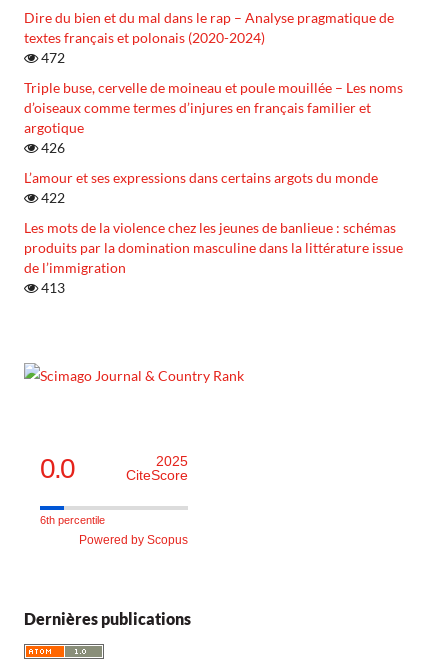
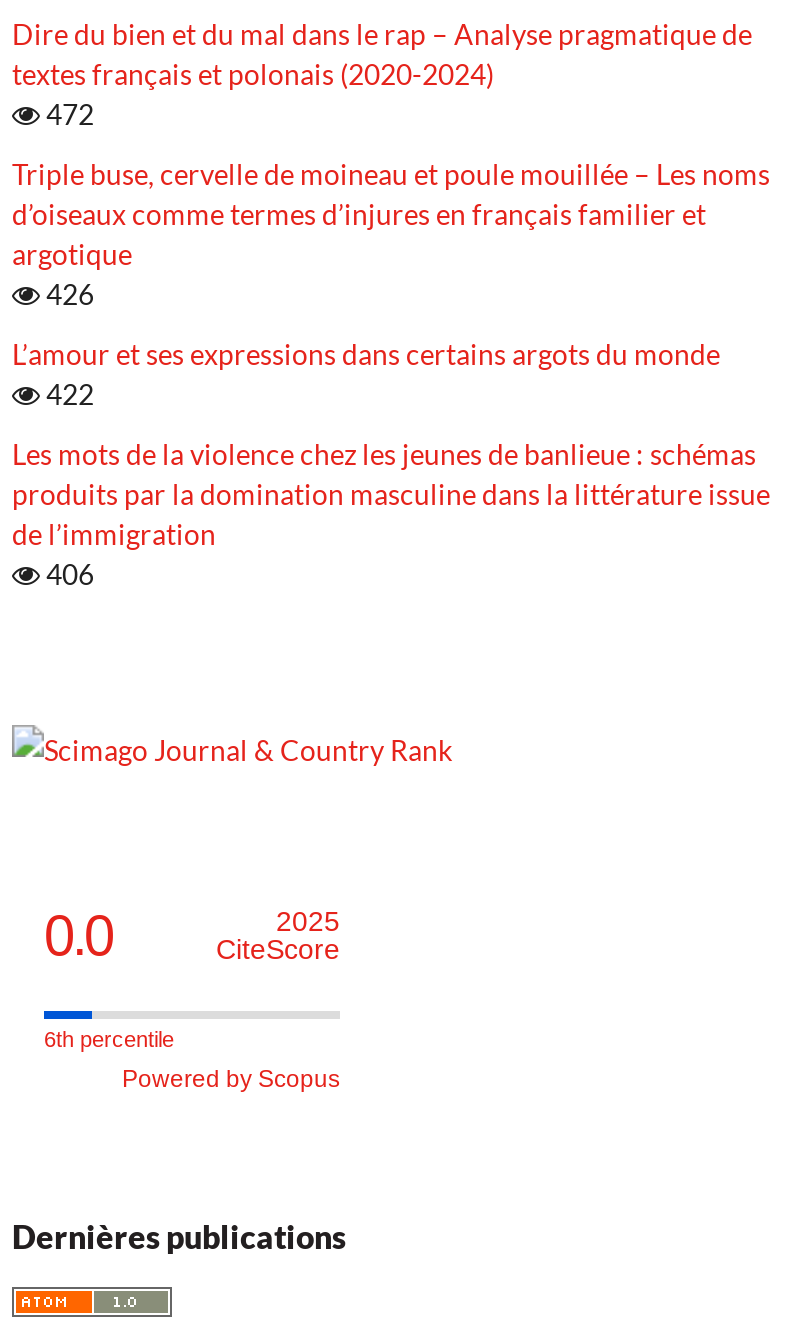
- 413
+ 406
